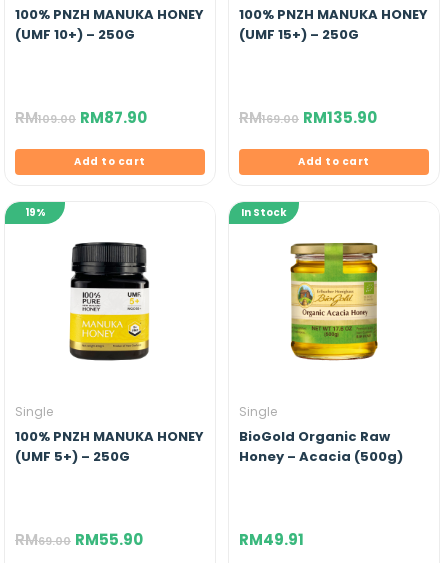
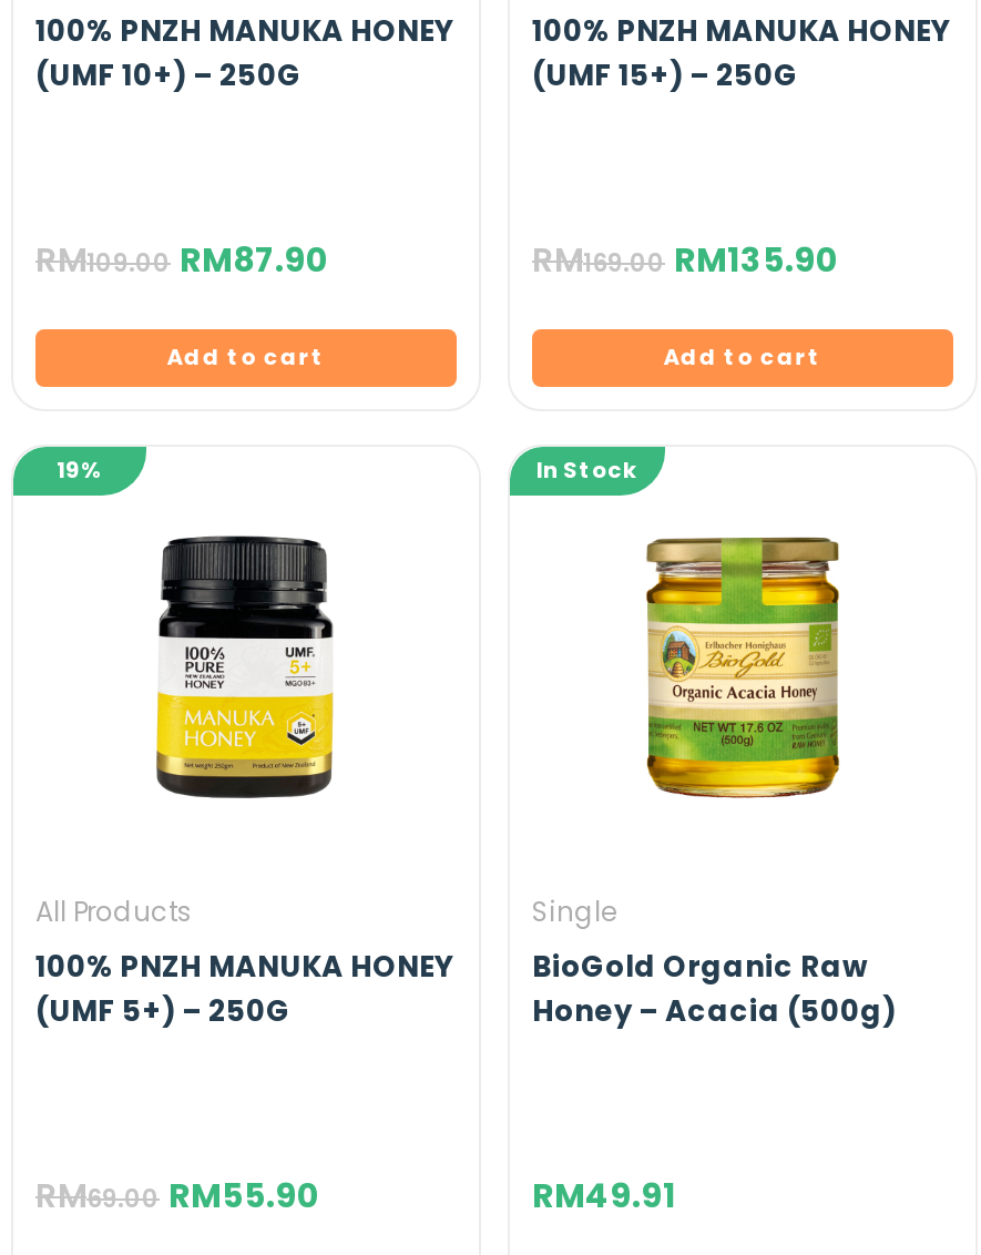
- Single
+ All Products
